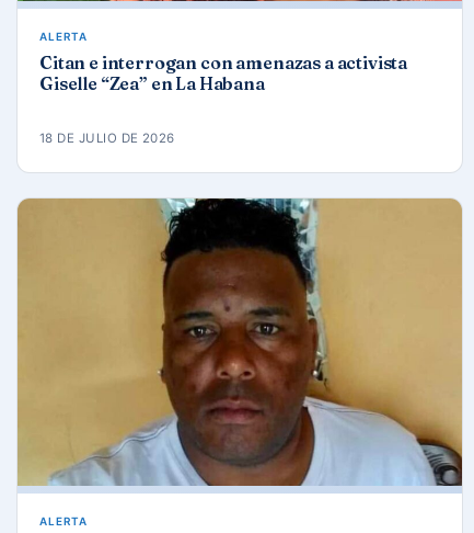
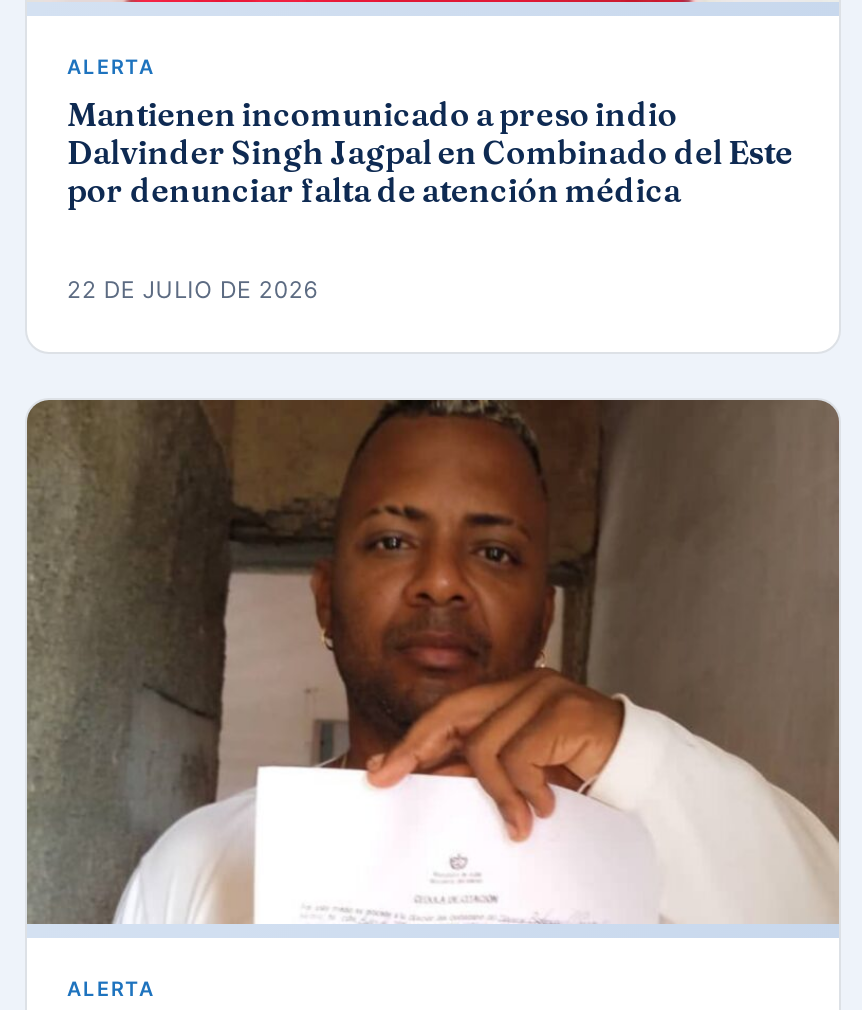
- Citan e interrogan con amenazas a activista
- Giselle “Zea” en La Habana
+ Mantienen incomunicado a preso indio
+ Dalvinder Singh Jagpal en Combinado del Este
+ por denunciar falta de atención médica

- 18 DE JULIO DE 2026
+ 22 DE JULIO DE 2026

- [image]
+ [image]
